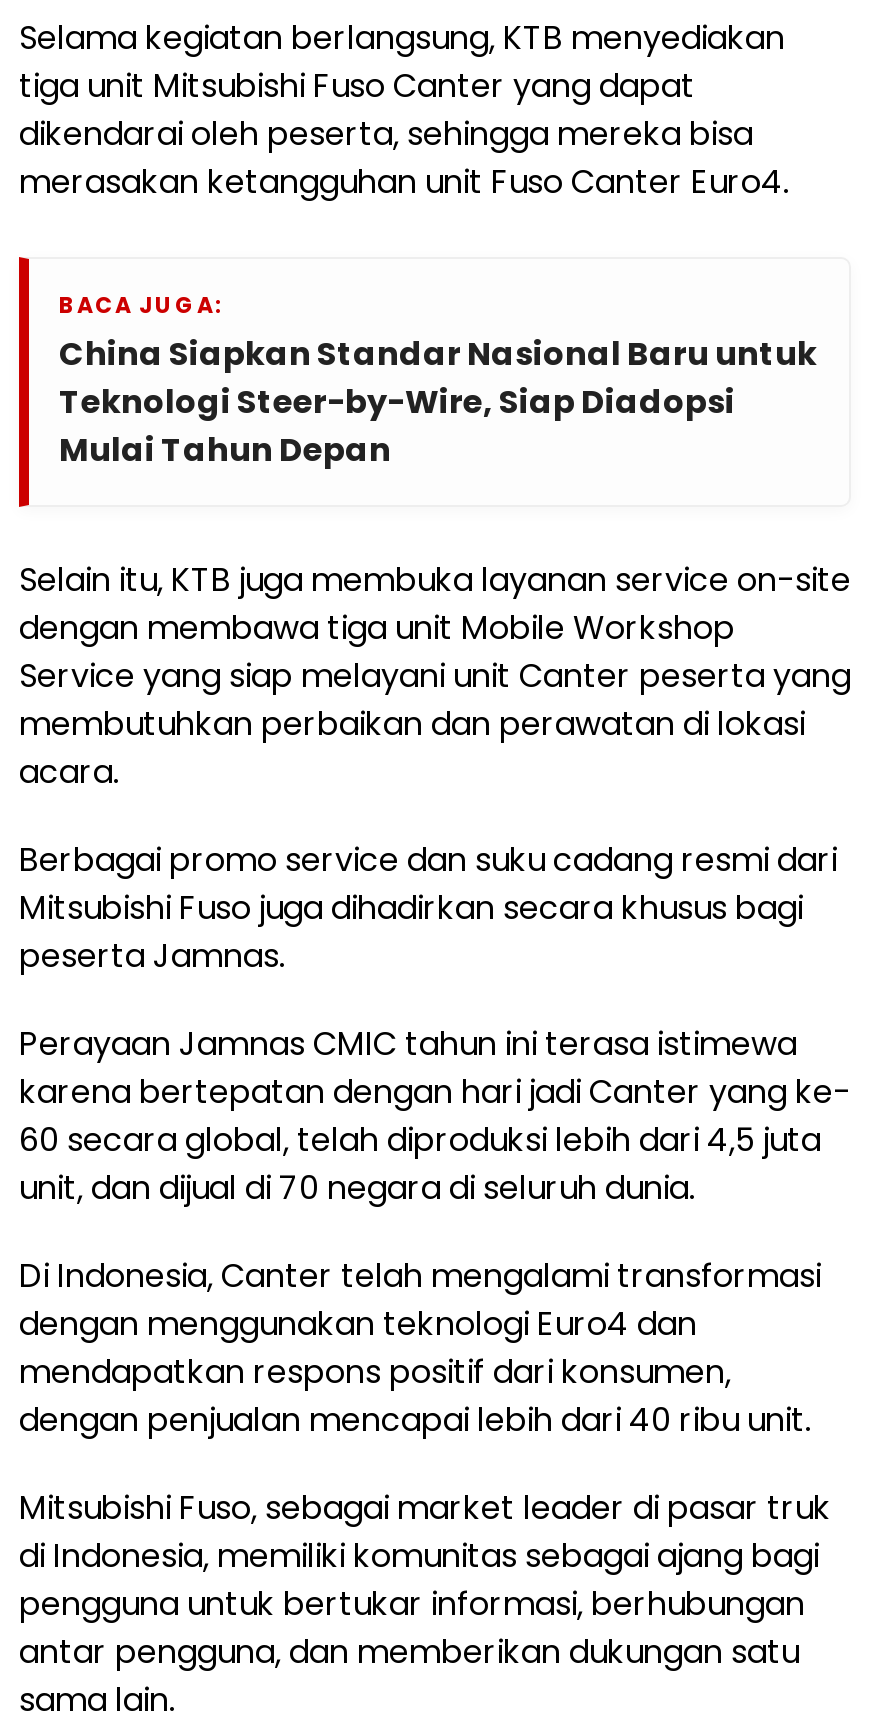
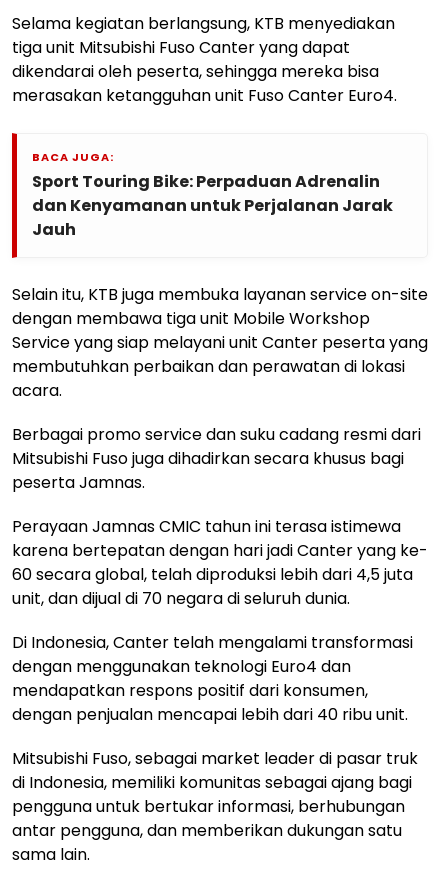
- China Siapkan Standar Nasional Baru untuk
- Teknologi Steer-by-Wire, Siap Diadopsi
- Mulai Tahun Depan
+ Sport Touring Bike: Perpaduan Adrenalin
+ dan Kenyamanan untuk Perjalanan Jarak
+ Jauh
